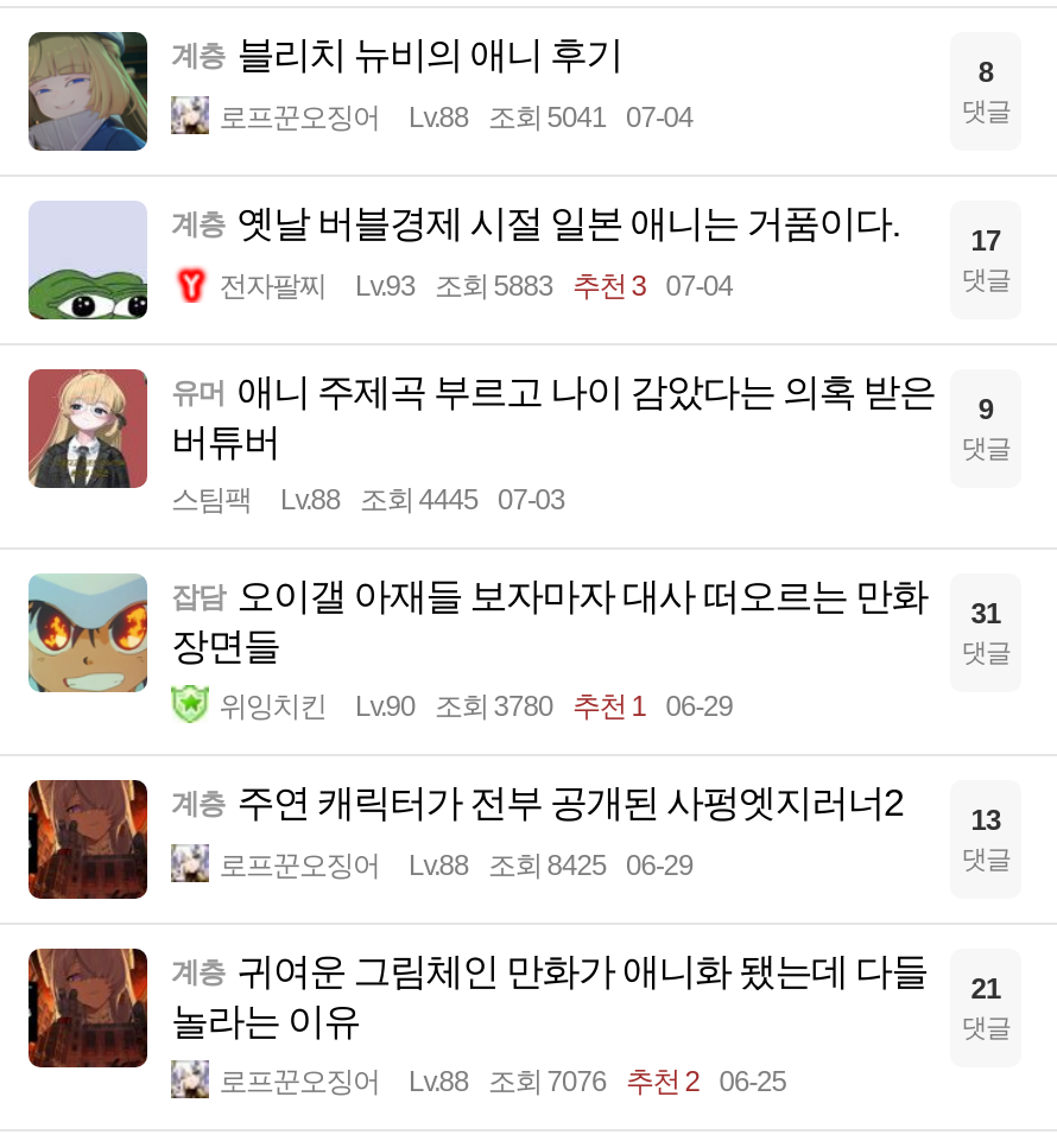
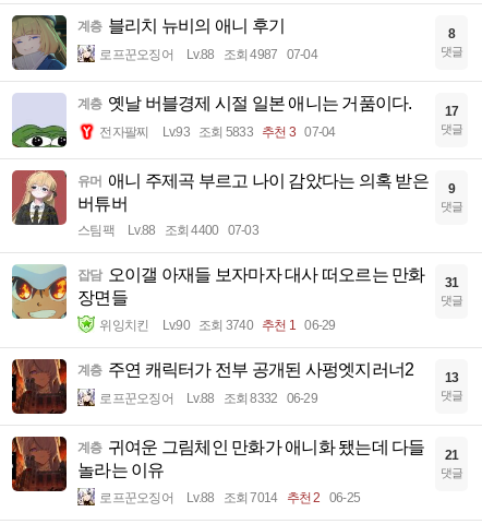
- 로프꾼오징어 Lv.88 조회 5041 07-04
+ 로프꾼오징어 Lv.88 조회 4987 07-04

- 전자팔찌 Lv.93 조회 5883 추천 3 07-04
+ 전자팔찌 Lv.93 조회 5833 추천 3 07-04

- 스팀팩 Lv.88 조회 4445 07-03
+ 스팀팩 Lv.88 조회 4400 07-03

- 위잉치킨 Lv.90 조회 3780 추천 1 06-29
+ 위잉치킨 Lv.90 조회 3740 추천 1 06-29

- 로프꾼오징어 Lv.88 조회 8425 06-29
+ 로프꾼오징어 Lv.88 조회 8332 06-29

- 로프꾼오징어 Lv.88 조회 7076 추천 2 06-25
+ 로프꾼오징어 Lv.88 조회 7014 추천 2 06-25
